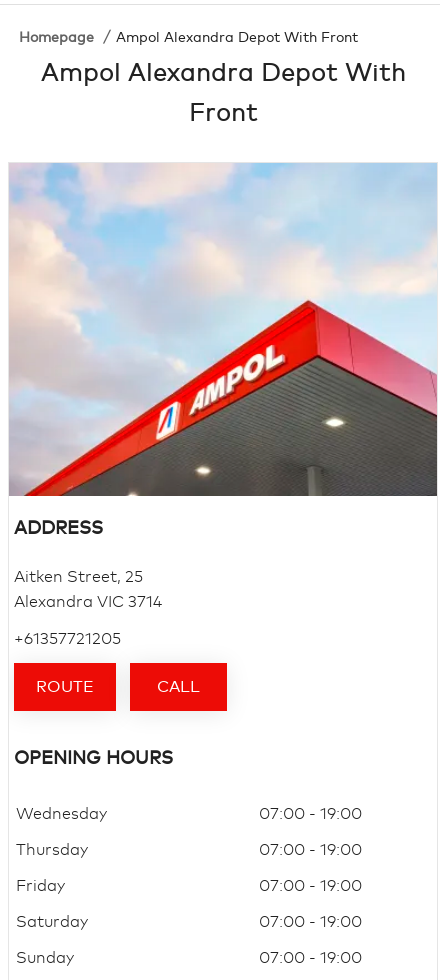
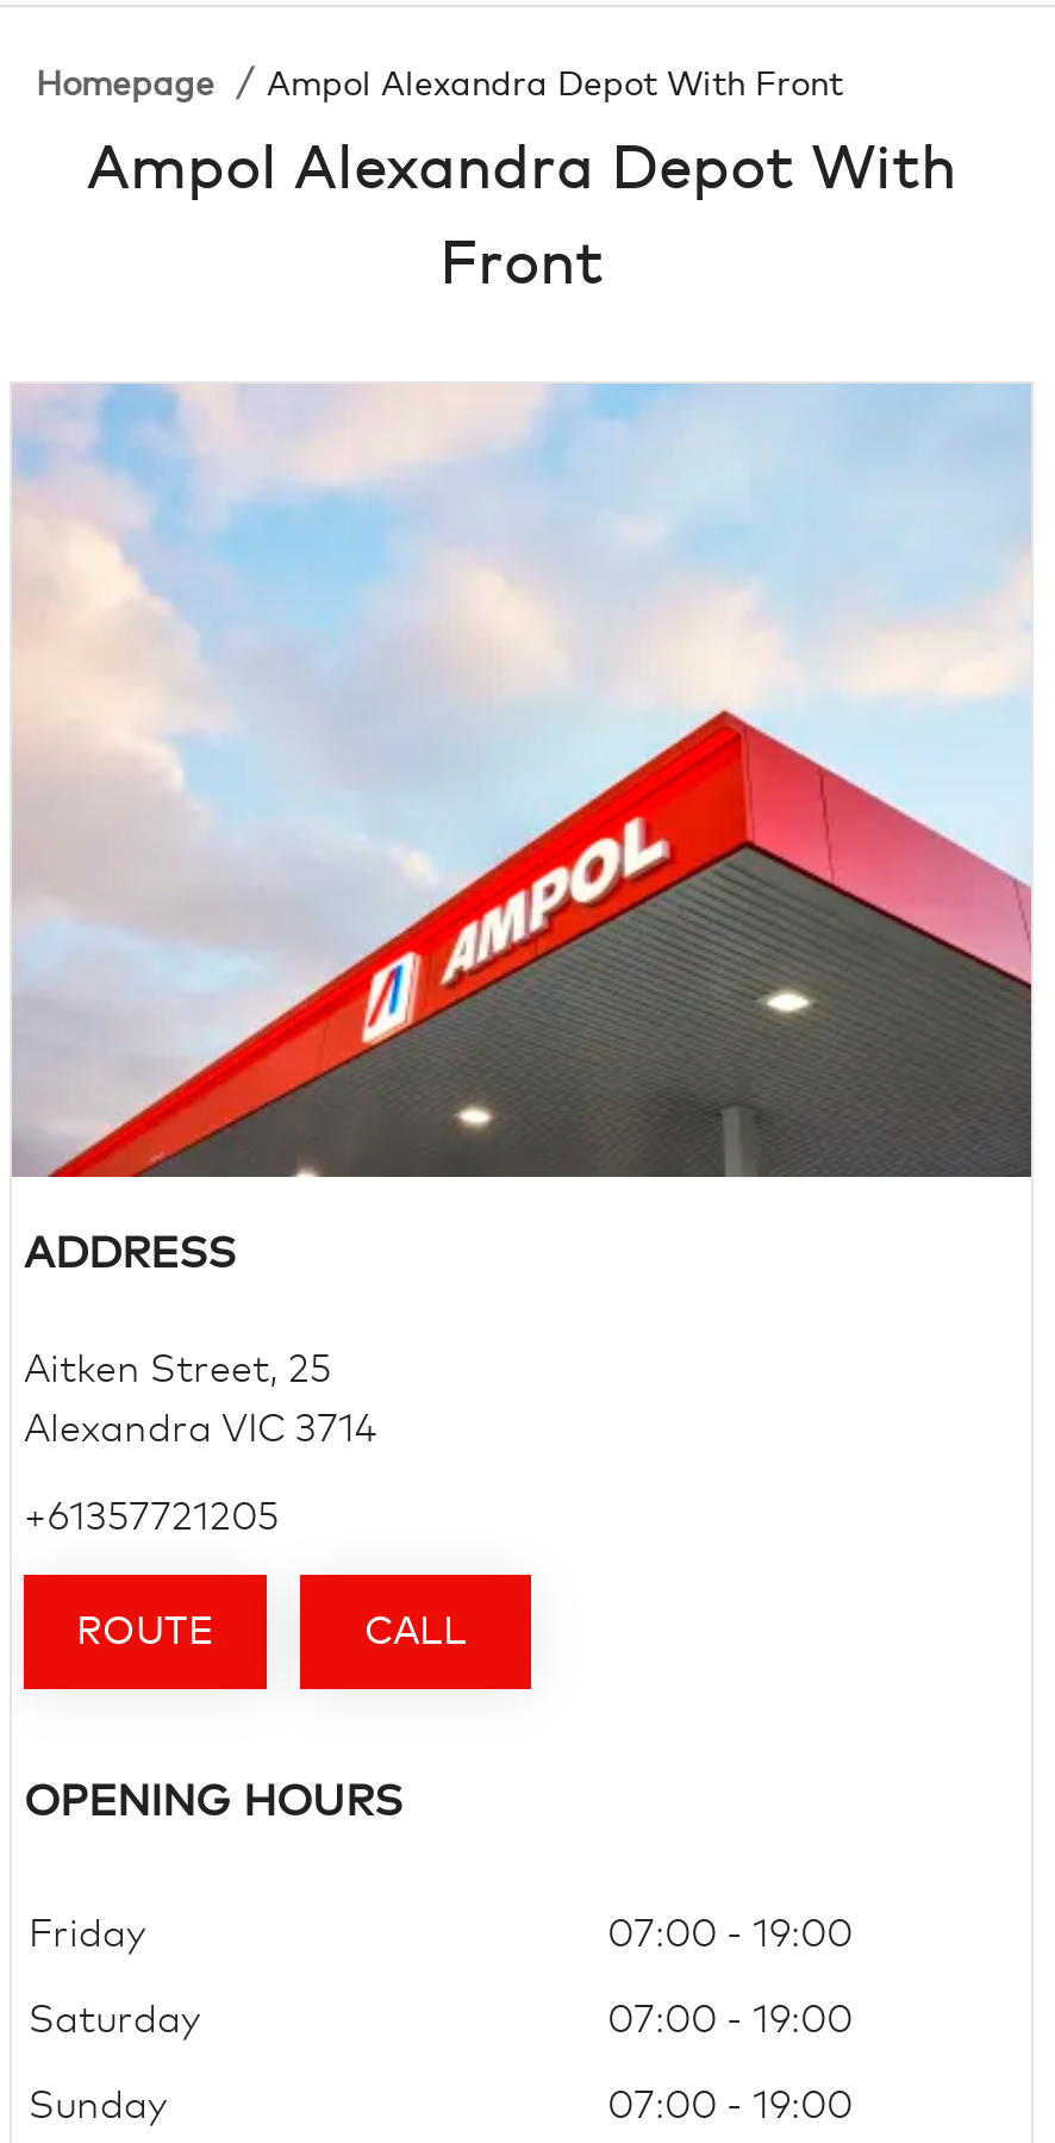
- Wednesday
- 07:00 - 19:00
- Thursday
- 07:00 - 19:00
